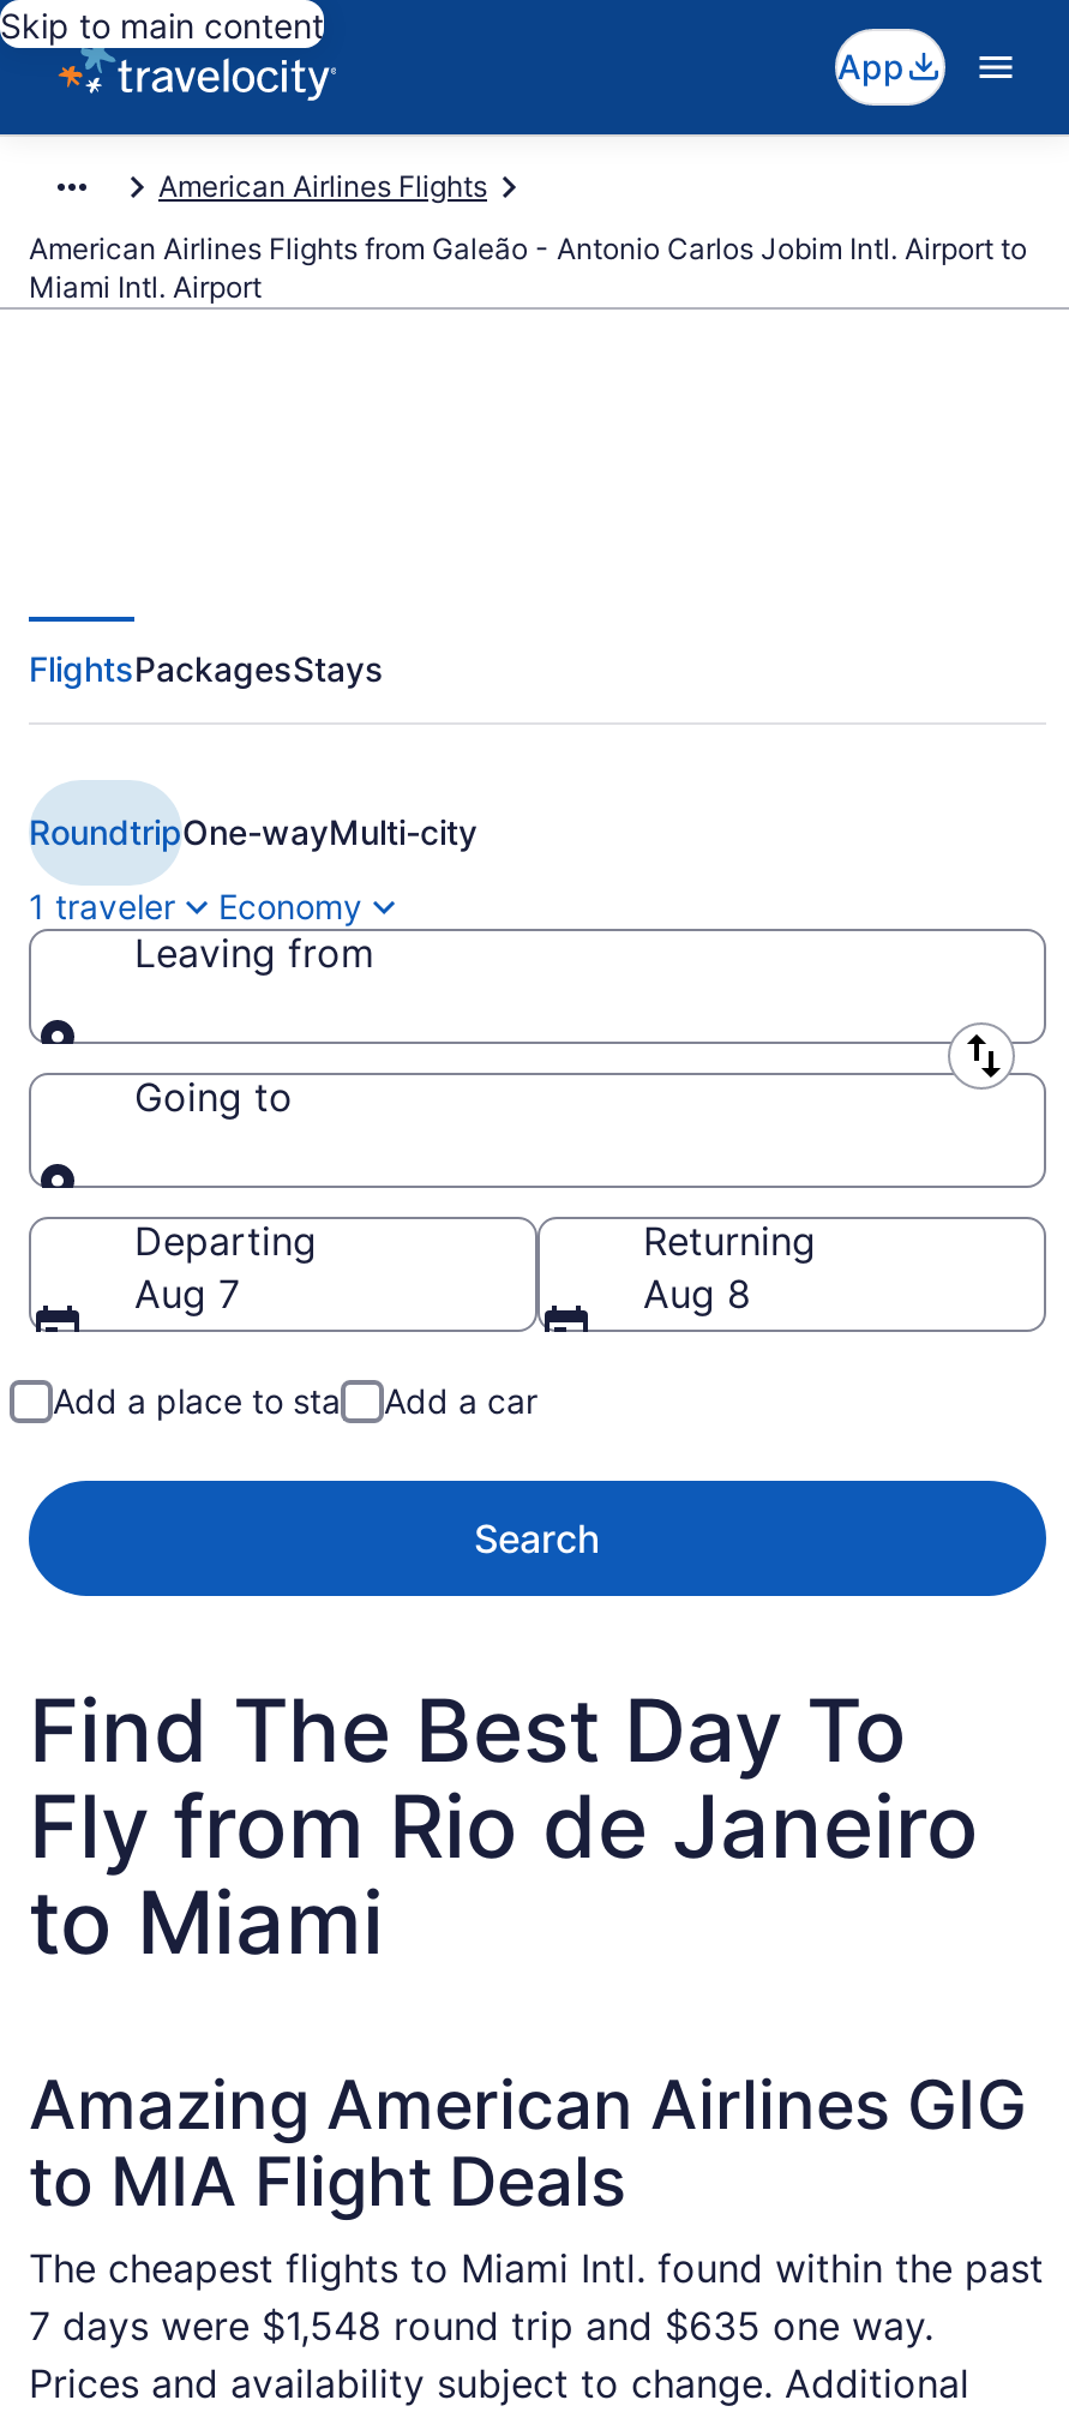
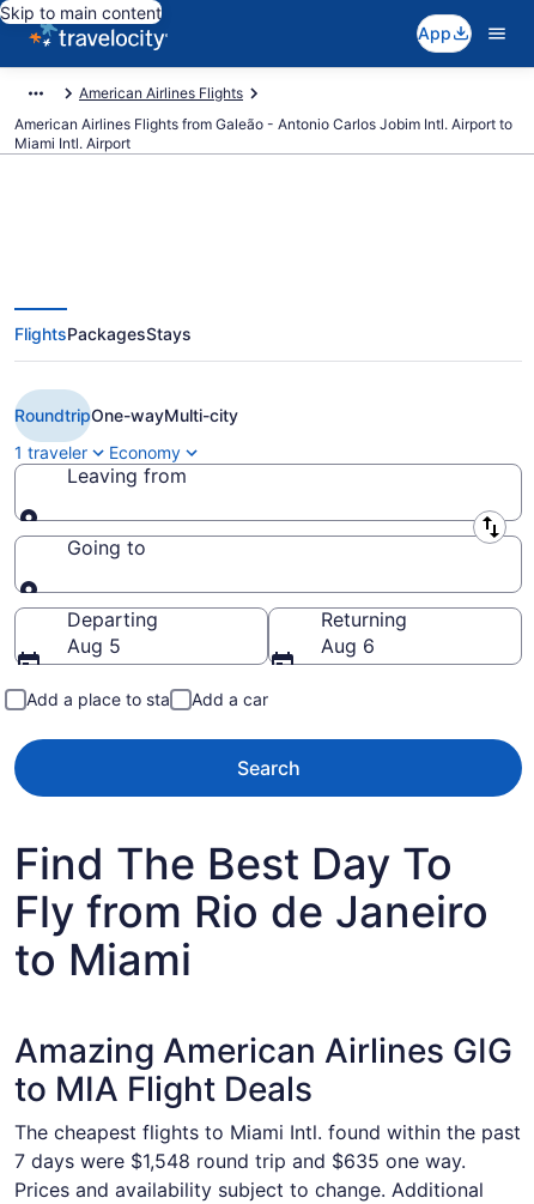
- Aug 7
+ Aug 5

- Aug 8
+ Aug 6
